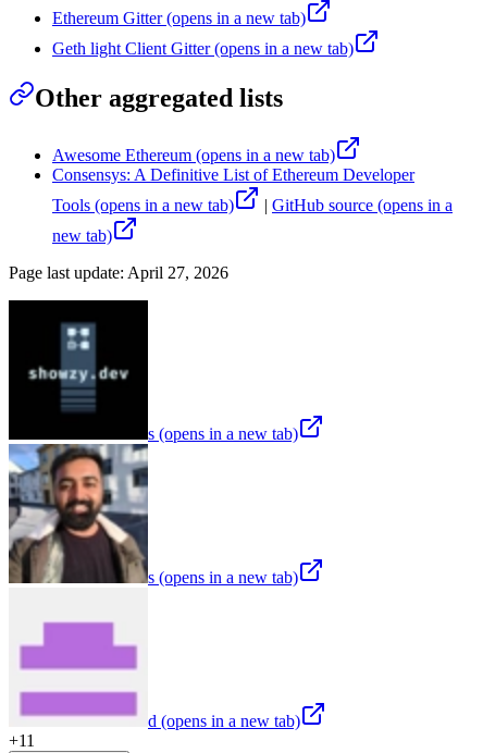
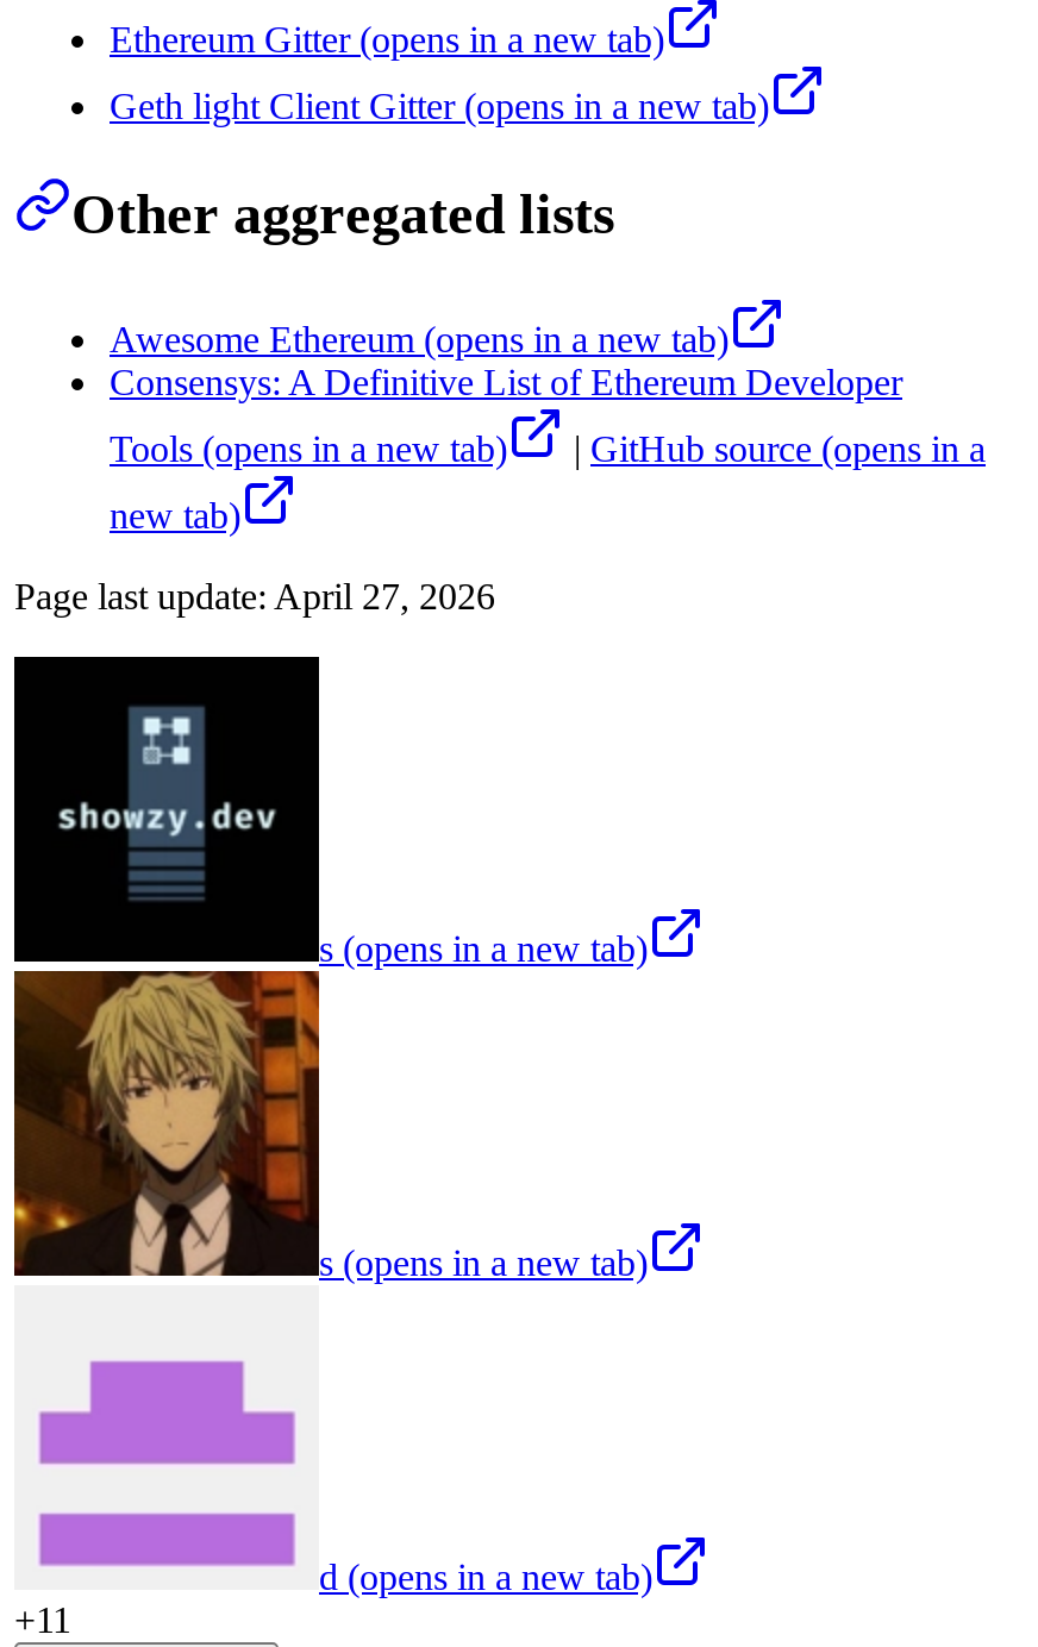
- [image]
+ [image]
